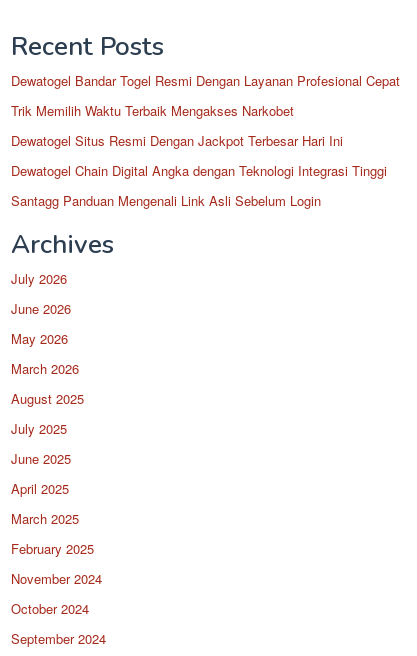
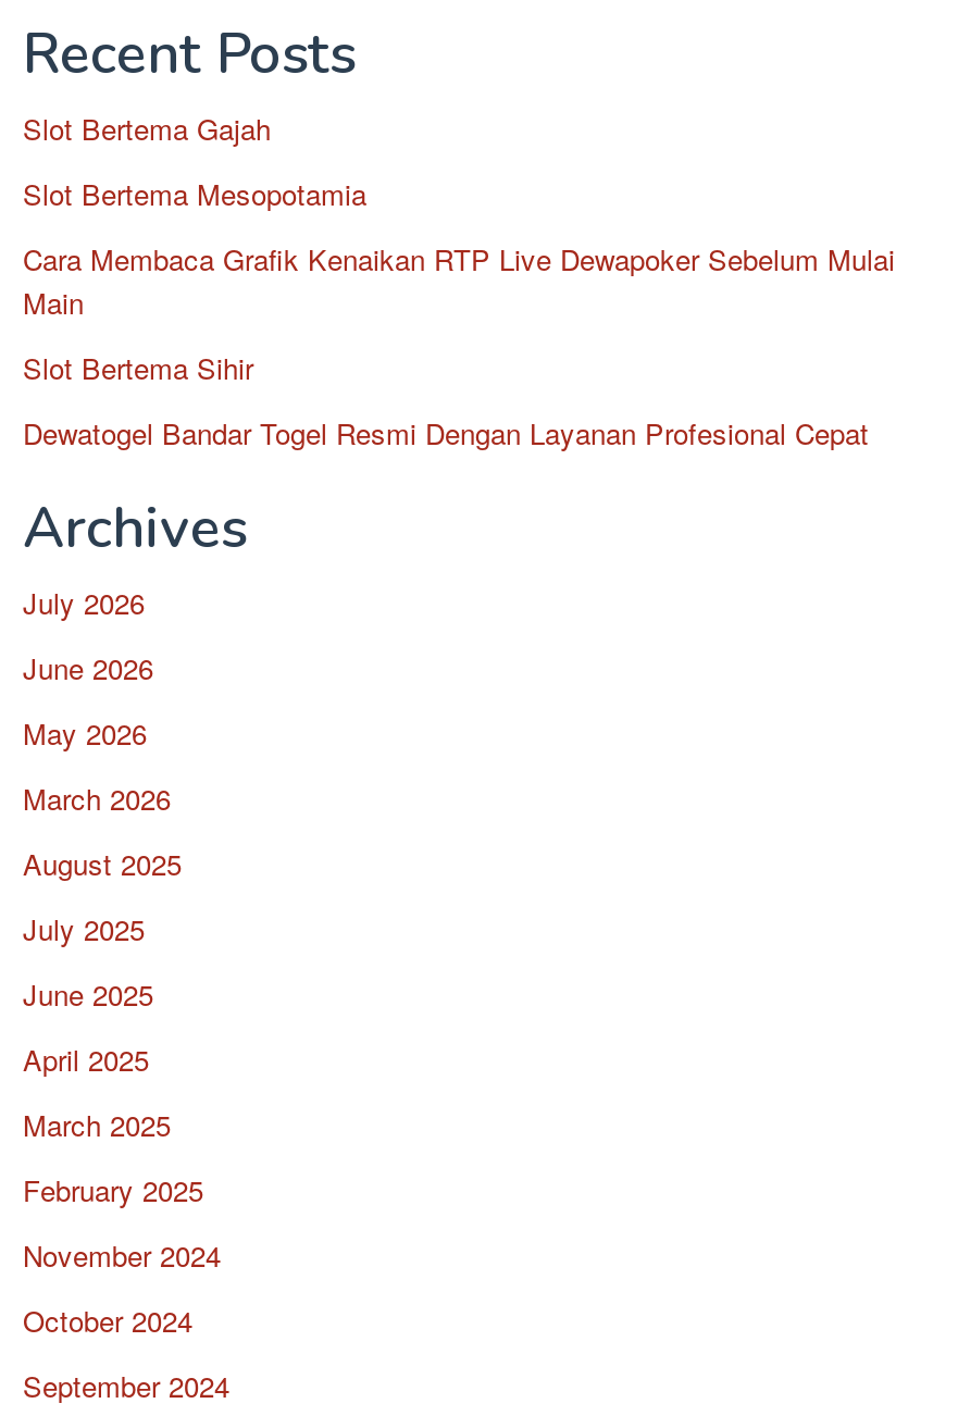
+ Slot Bertema Gajah
+ Slot Bertema Mesopotamia
+ Cara Membaca Grafik Kenaikan RTP Live Dewapoker Sebelum Mulai
+ Main
+ Slot Bertema Sihir

moved down: Dewatogel Bandar Togel Resmi Dengan Layanan Profesional Cepat

- Trik Memilih Waktu Terbaik Mengakses Narkobet
- Dewatogel Situs Resmi Dengan Jackpot Terbesar Hari Ini
- Dewatogel Chain Digital Angka dengan Teknologi Integrasi Tinggi
- Santagg Panduan Mengenali Link Asli Sebelum Login
